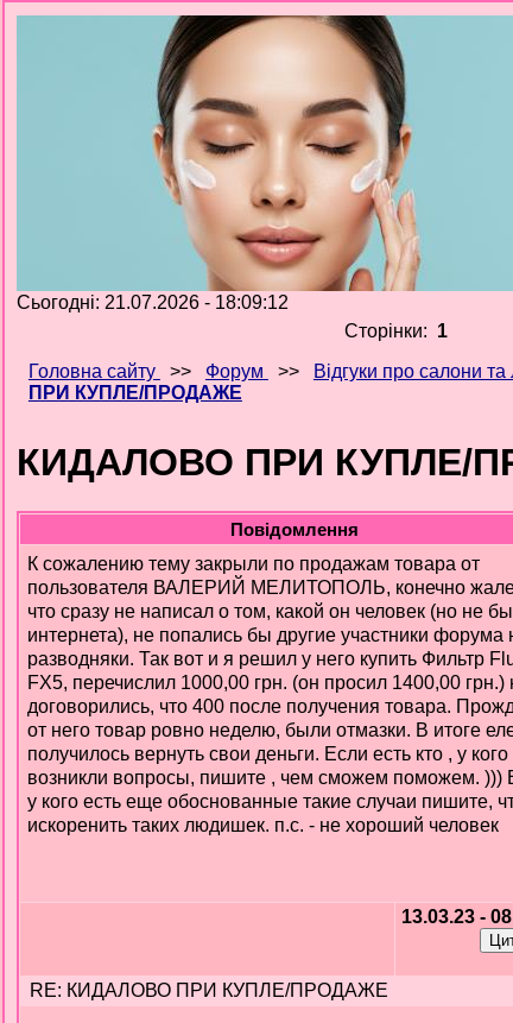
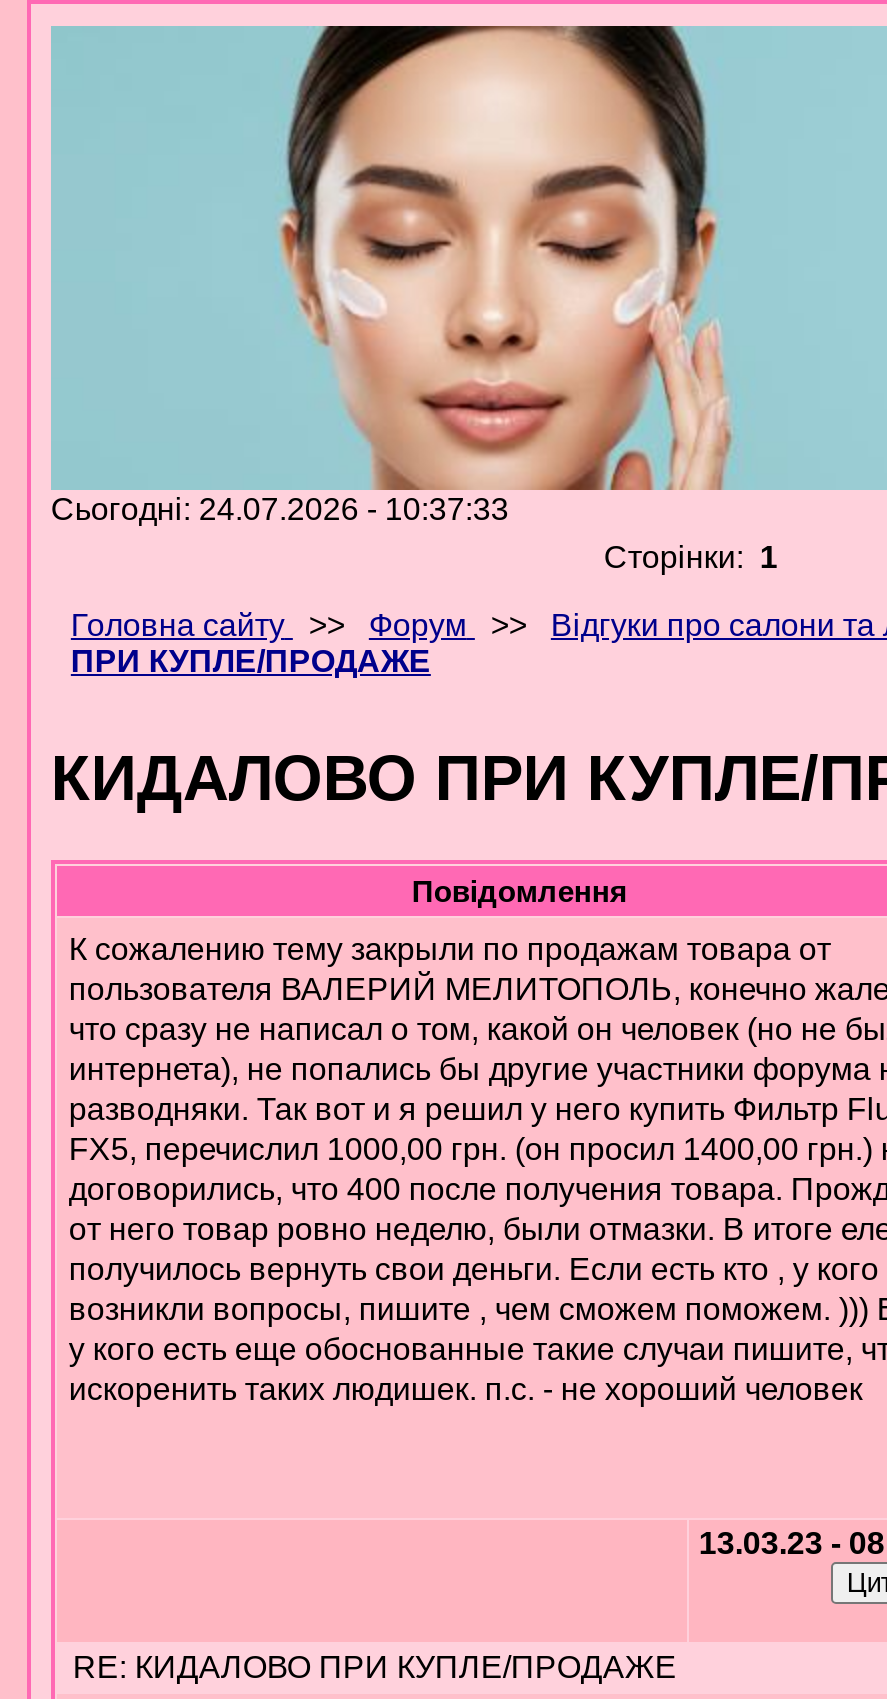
- Сьогодні: 21.07.2026 - 18:09:12
+ Сьогодні: 24.07.2026 - 10:37:33
